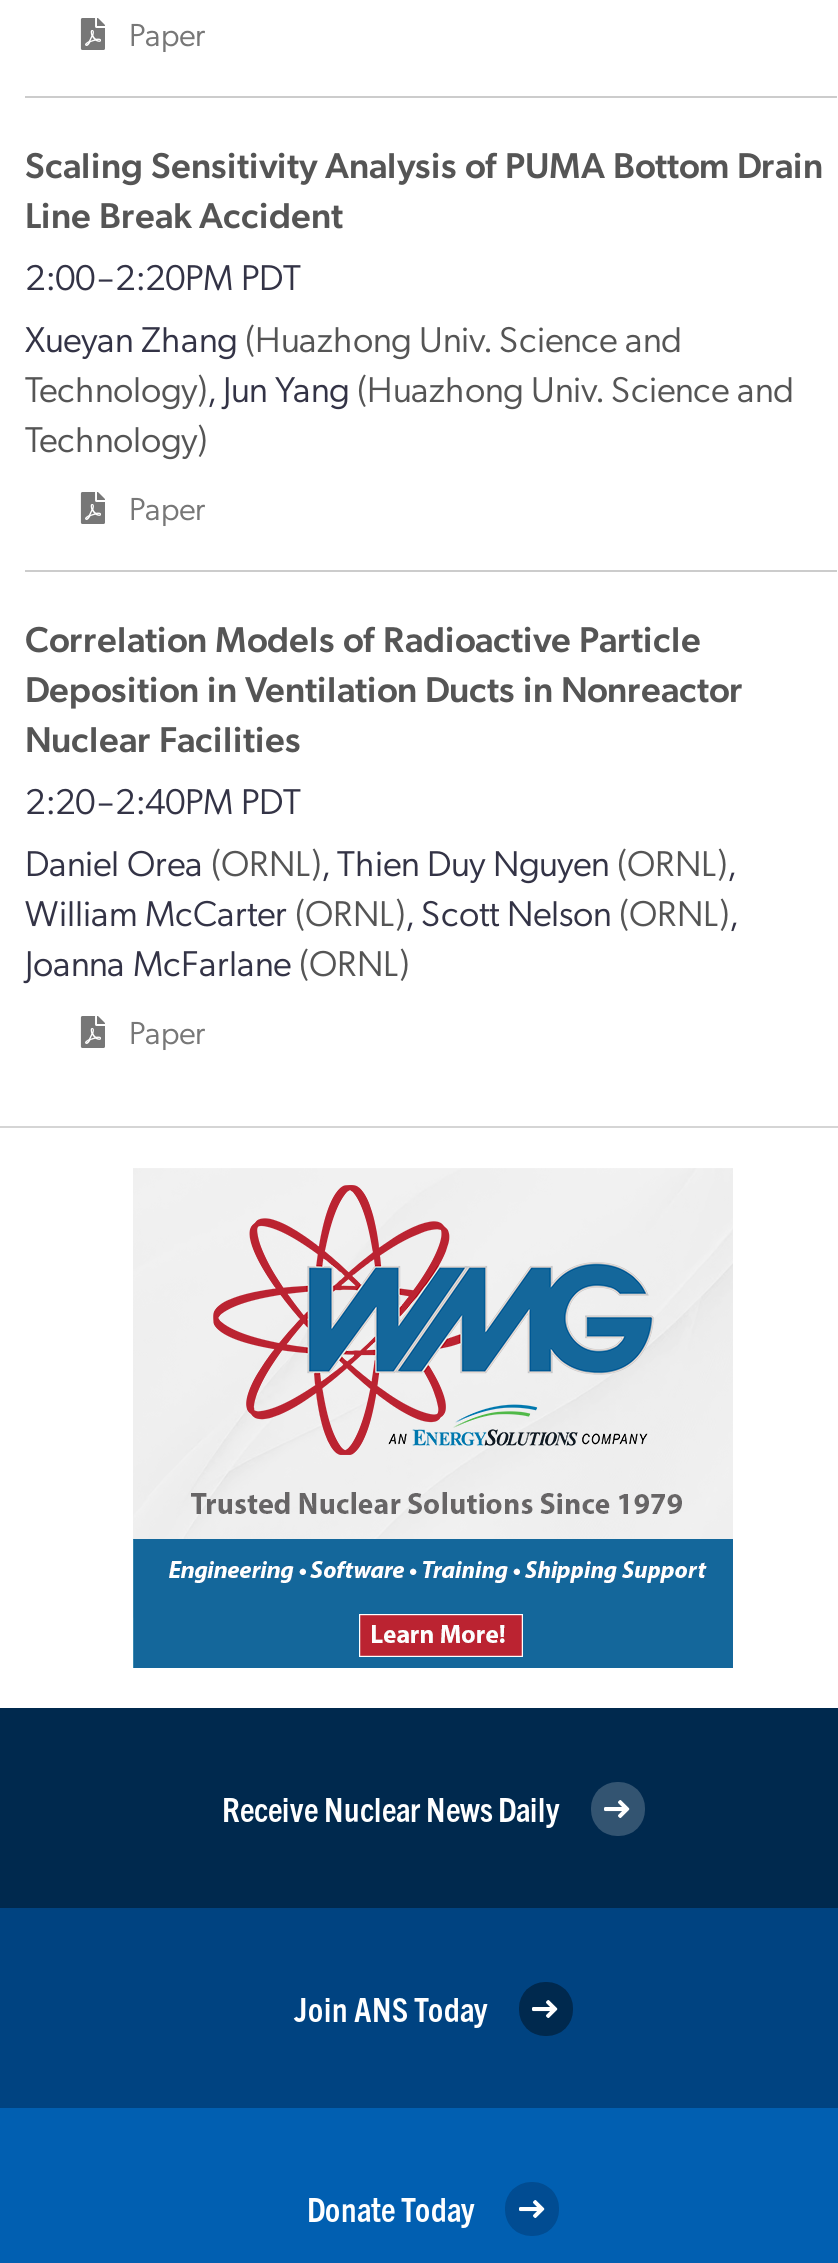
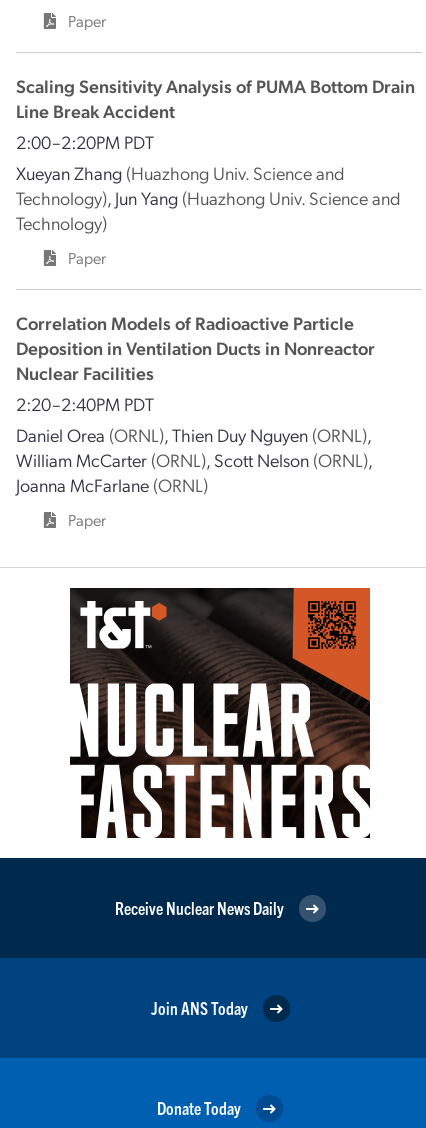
- [image]
+ [image]
